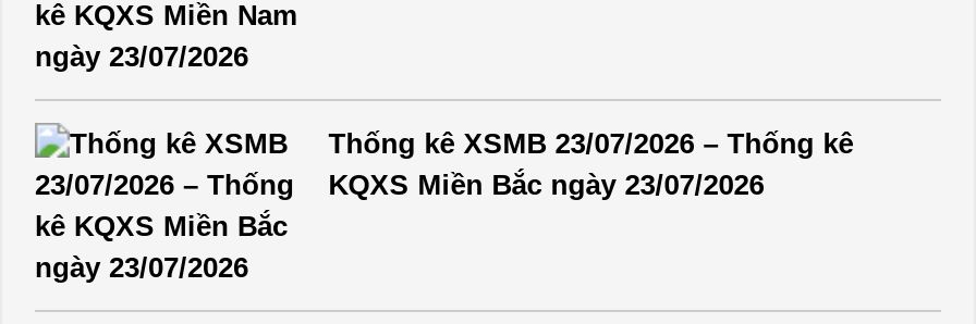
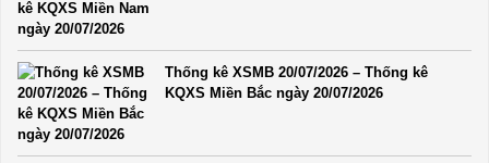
- Thống kê XSMB 23/07/2026 – Thống kê
- KQXS Miền Bắc ngày 23/07/2026
+ Thống kê XSMB 20/07/2026 – Thống kê
+ KQXS Miền Bắc ngày 20/07/2026
